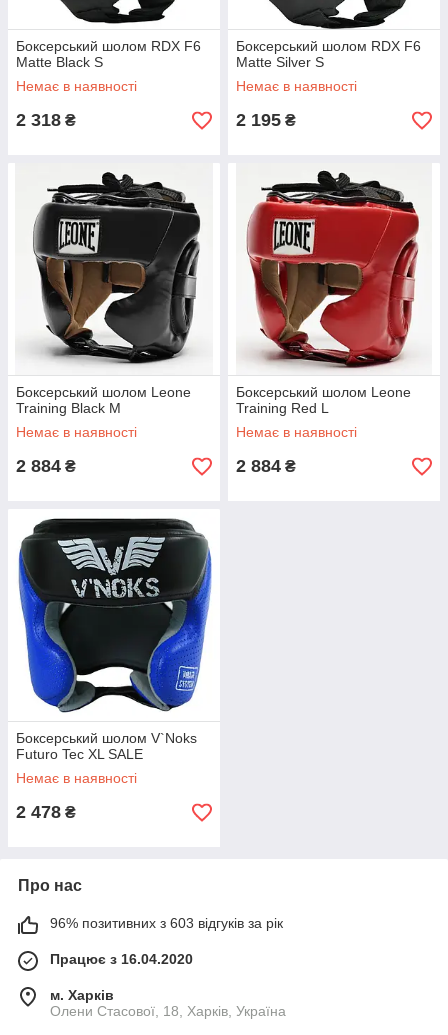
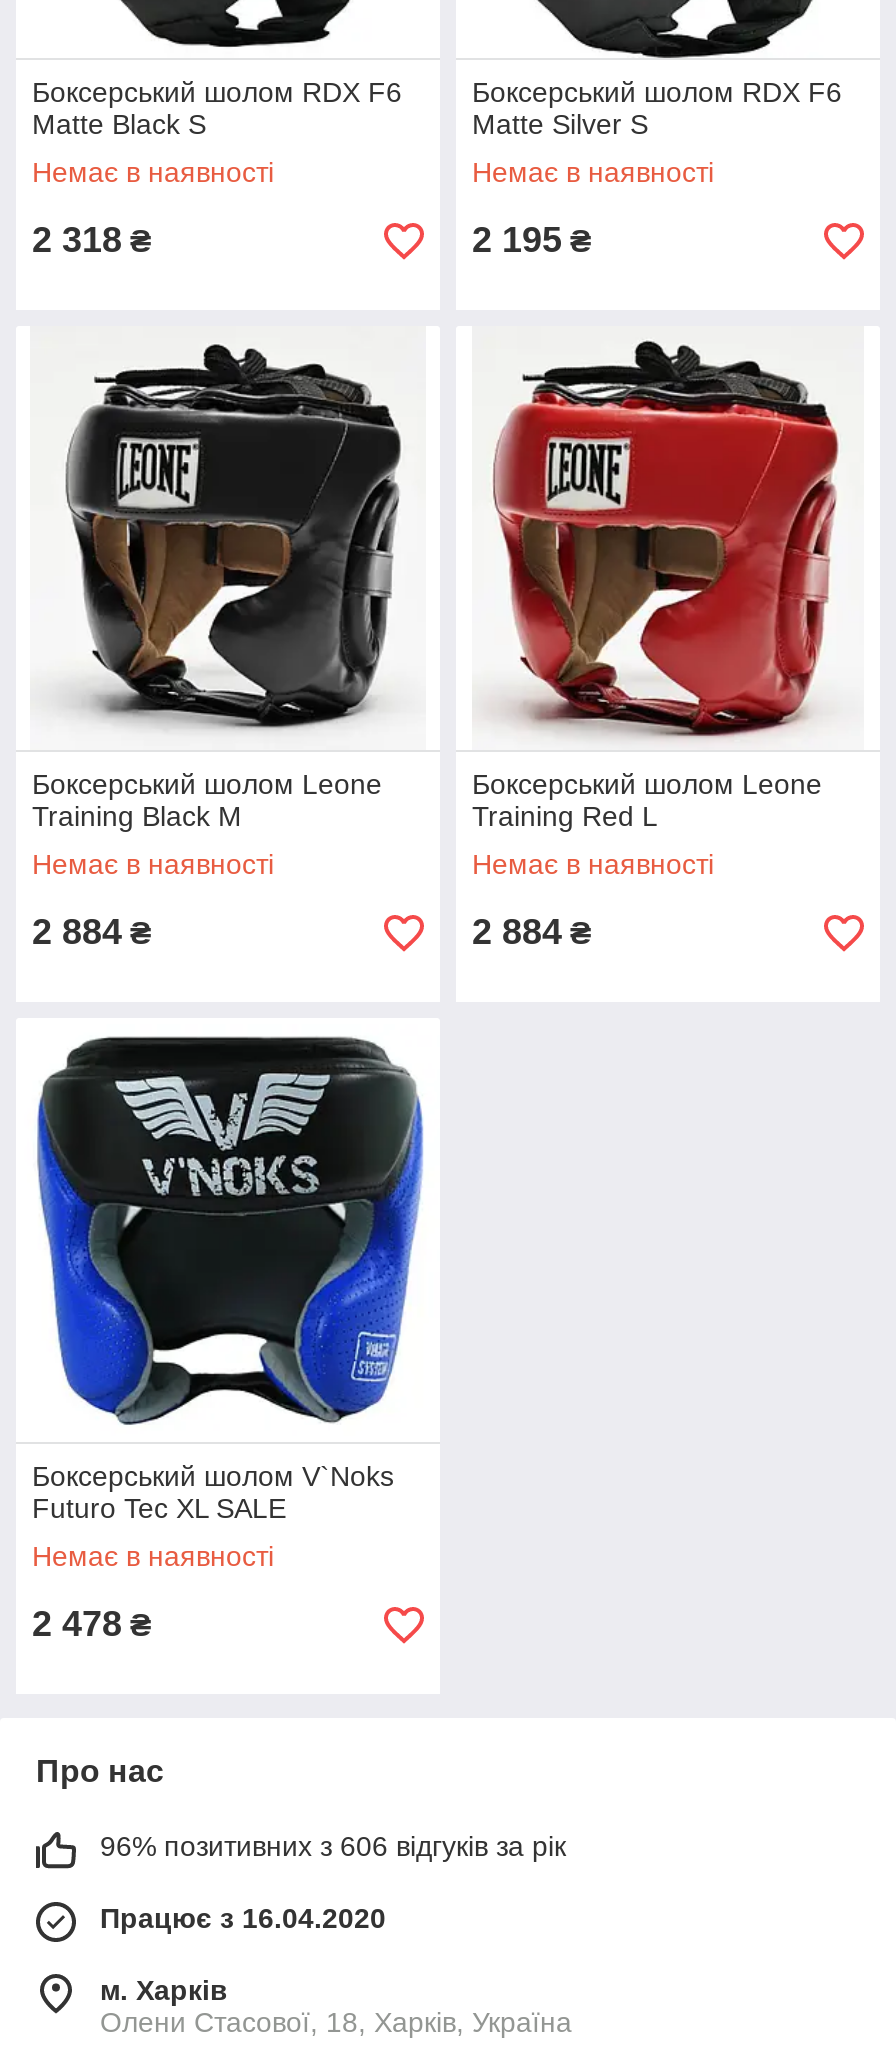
- 96% позитивних з 603 відгуків за рік
+ 96% позитивних з 606 відгуків за рік
